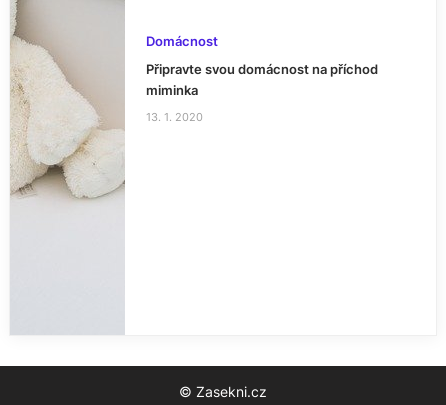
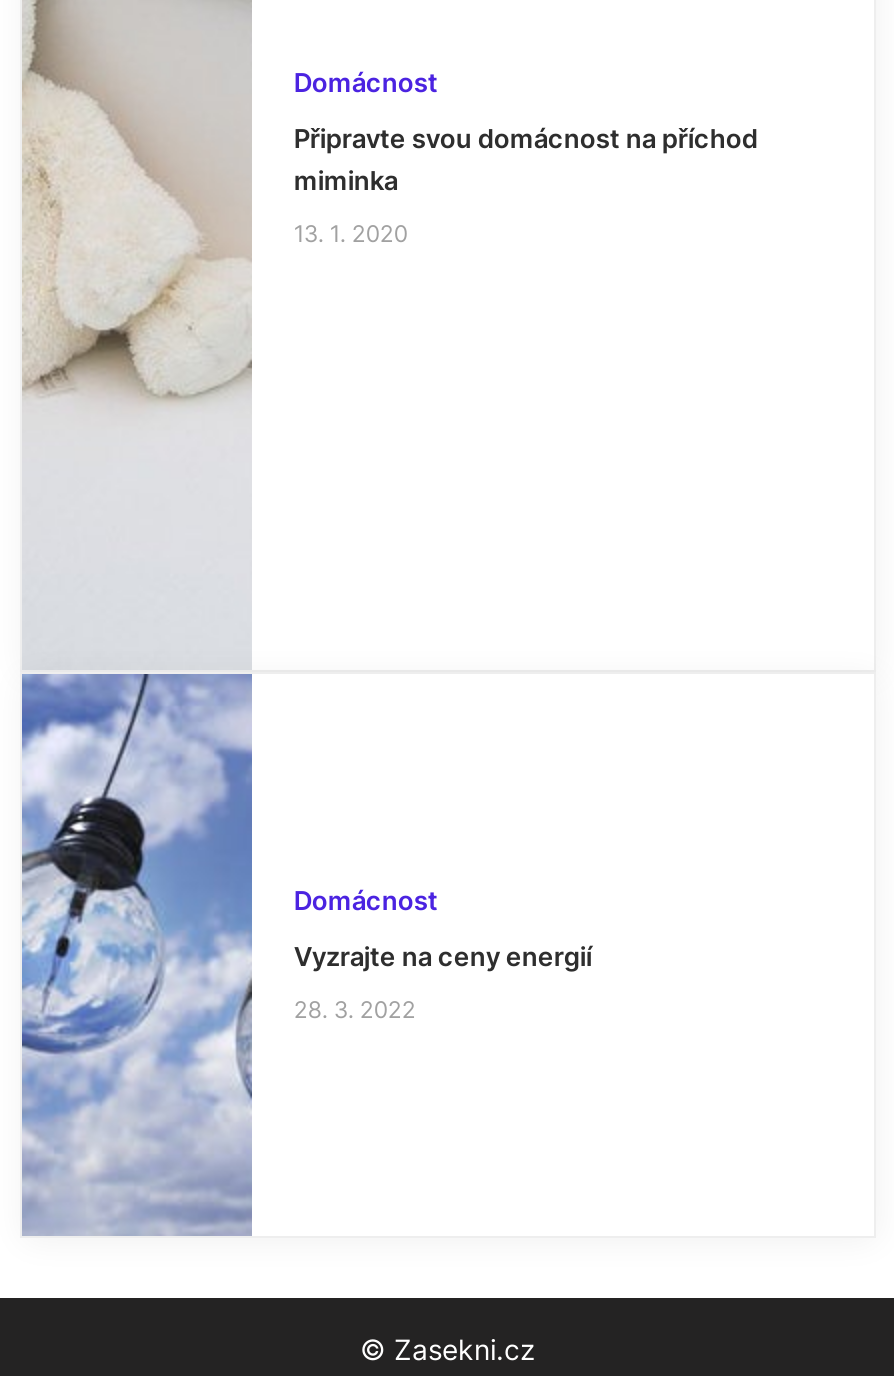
+ [image]
+ Domácnost
+ Vyzrajte na ceny energií
+ 28. 3. 2022
